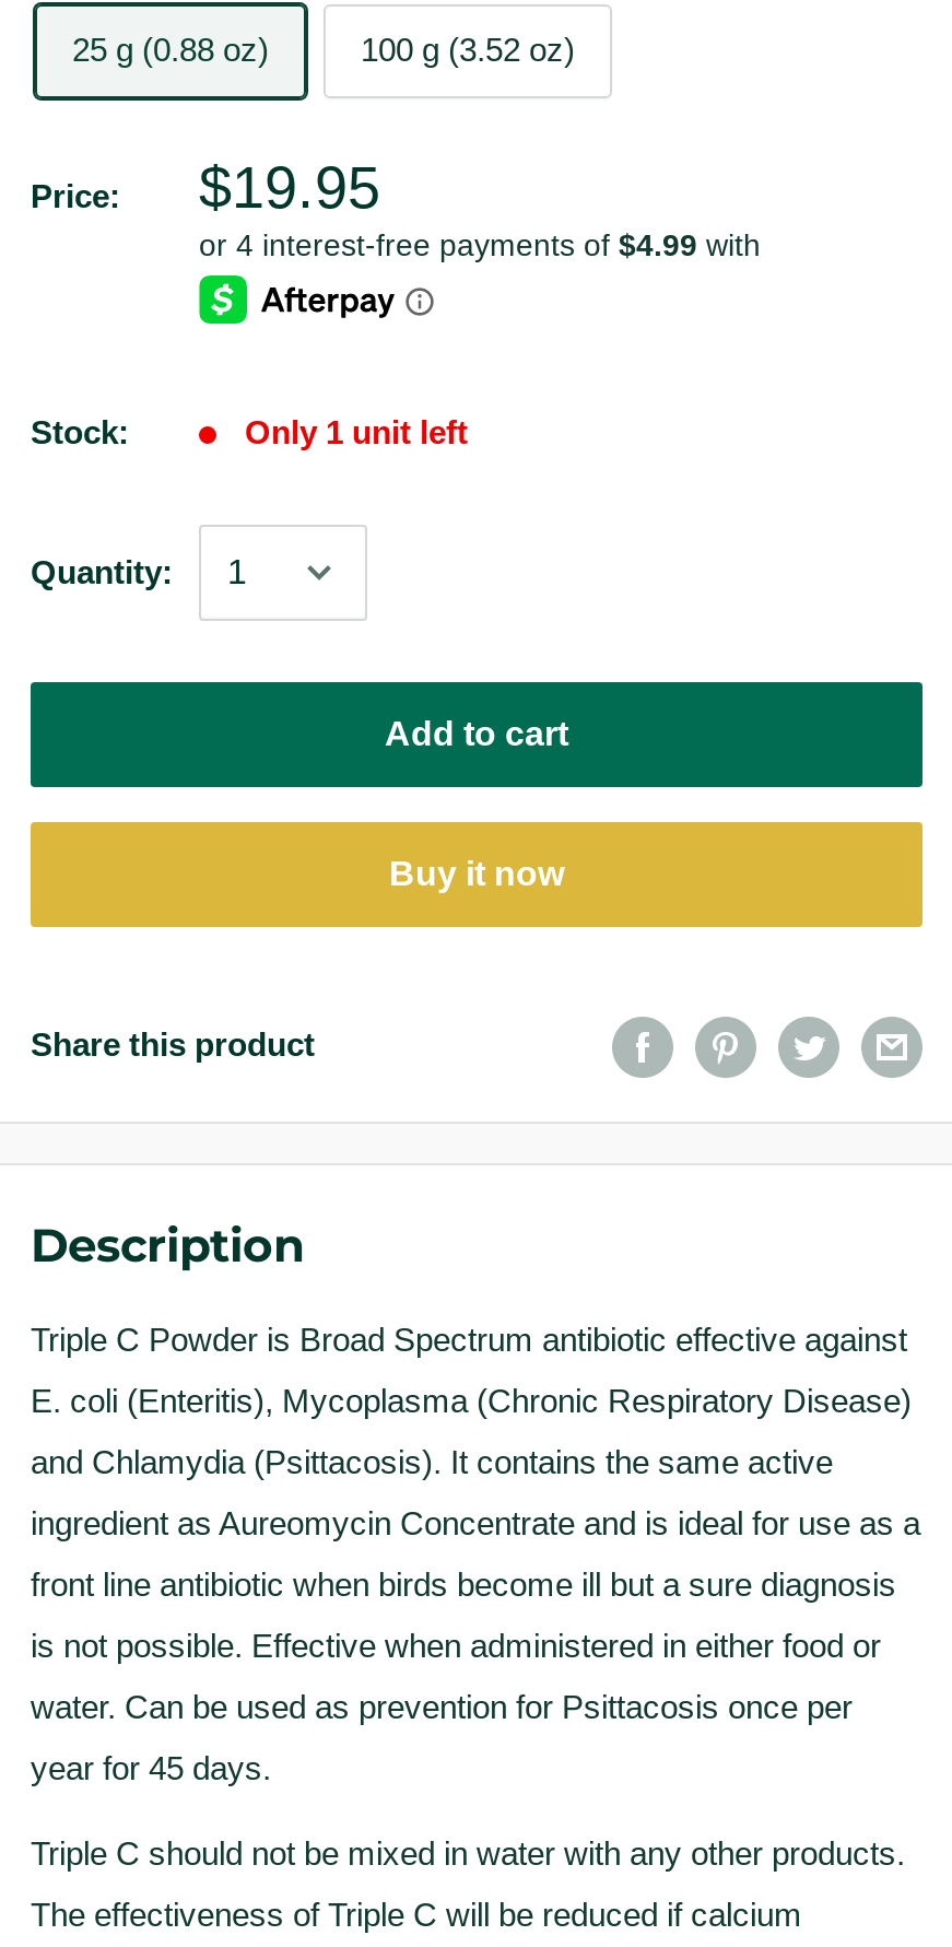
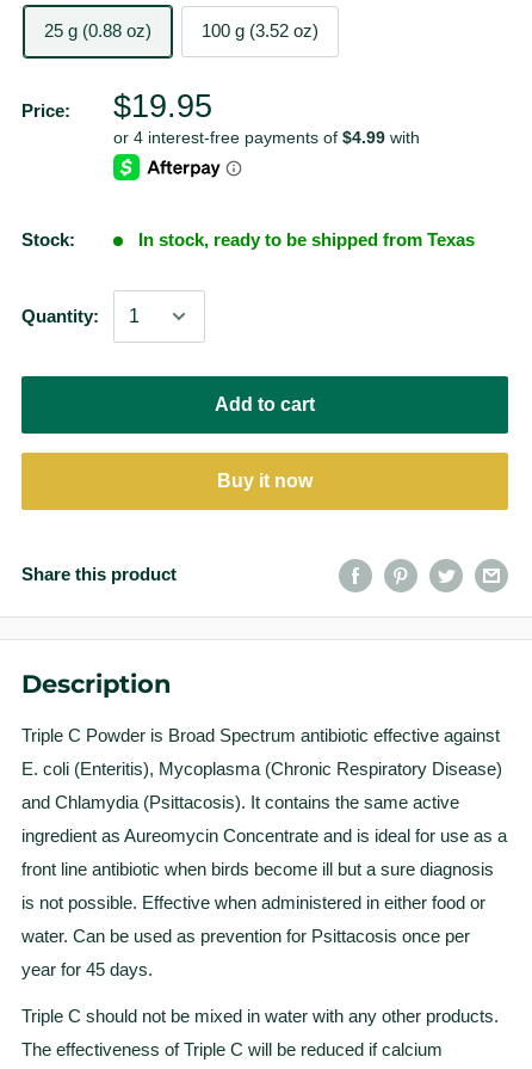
- Only 1 unit left
+ In stock, ready to be shipped from Texas
